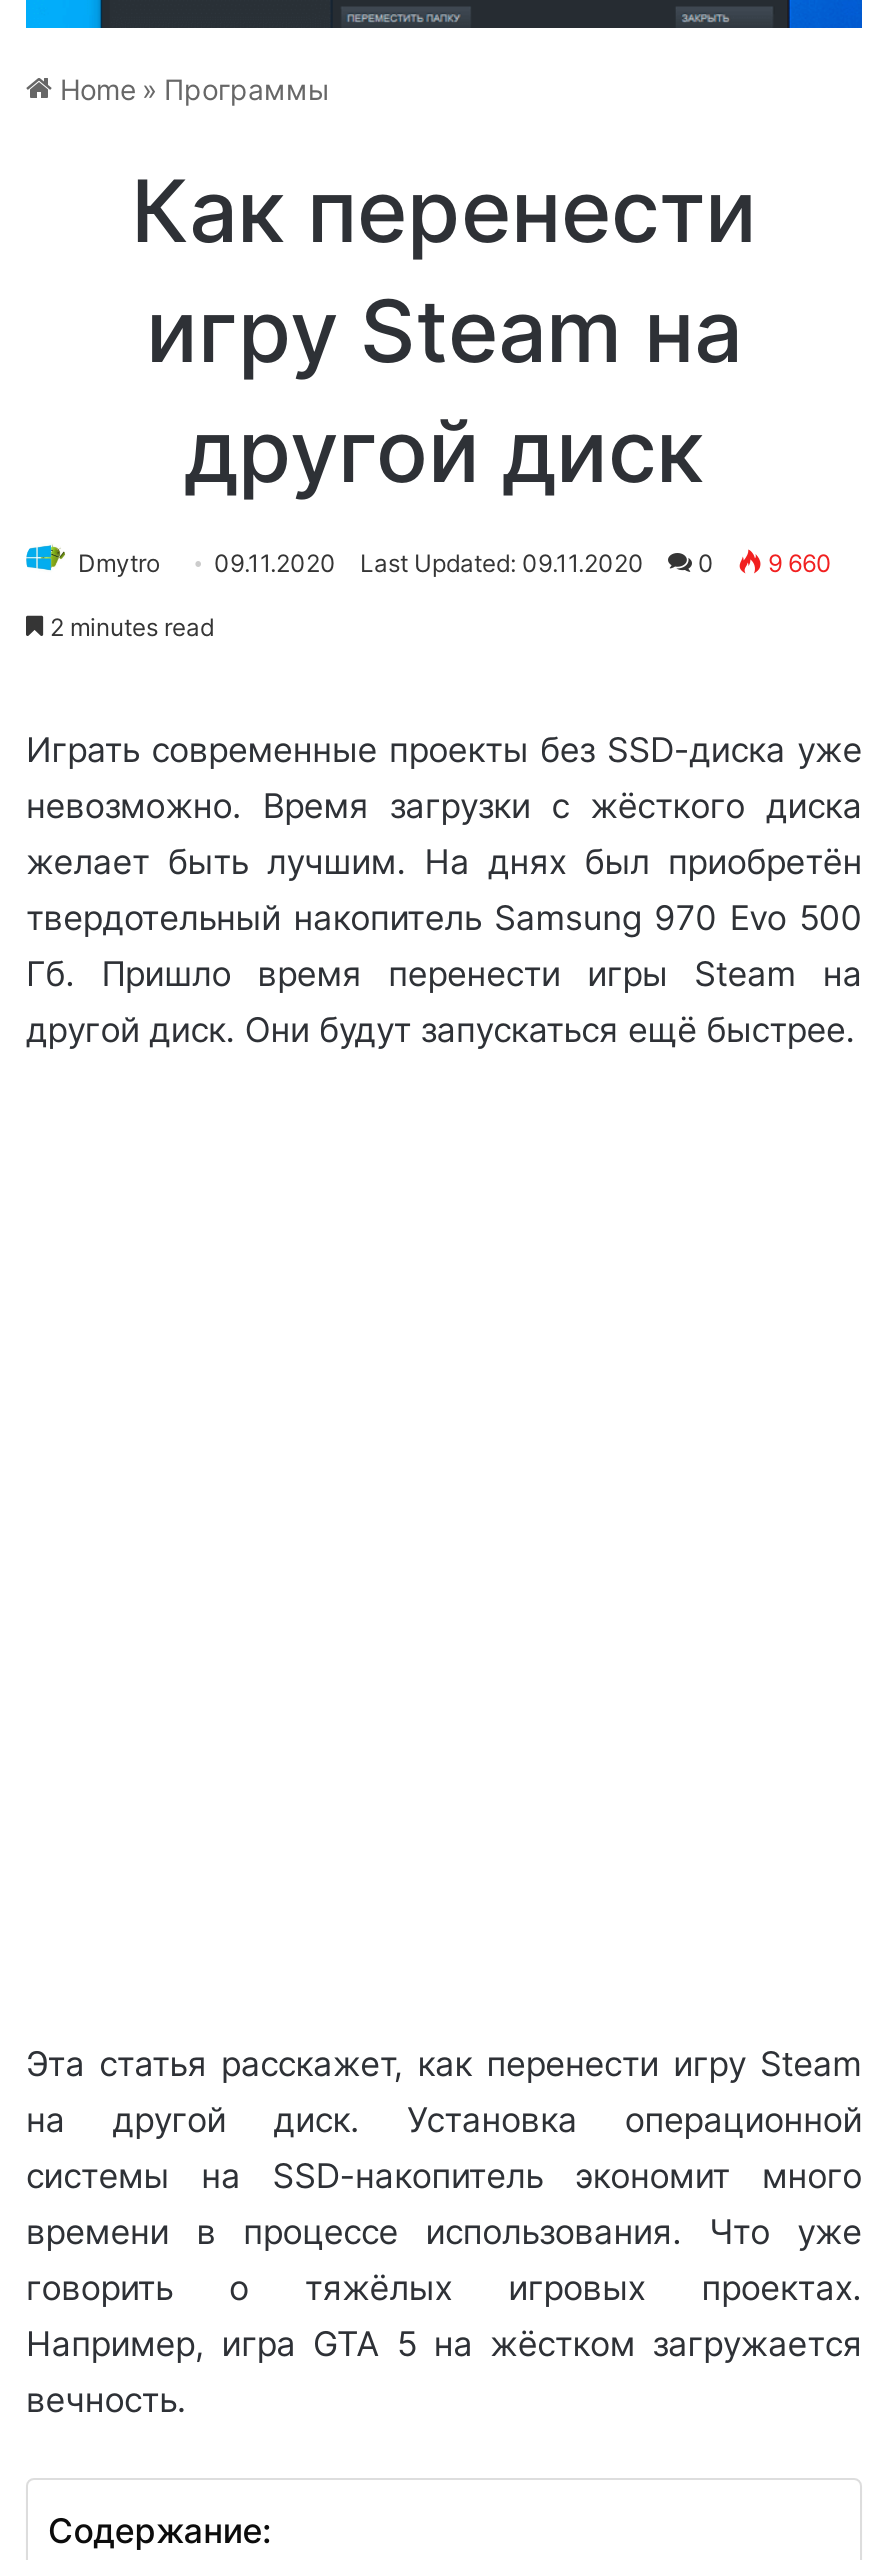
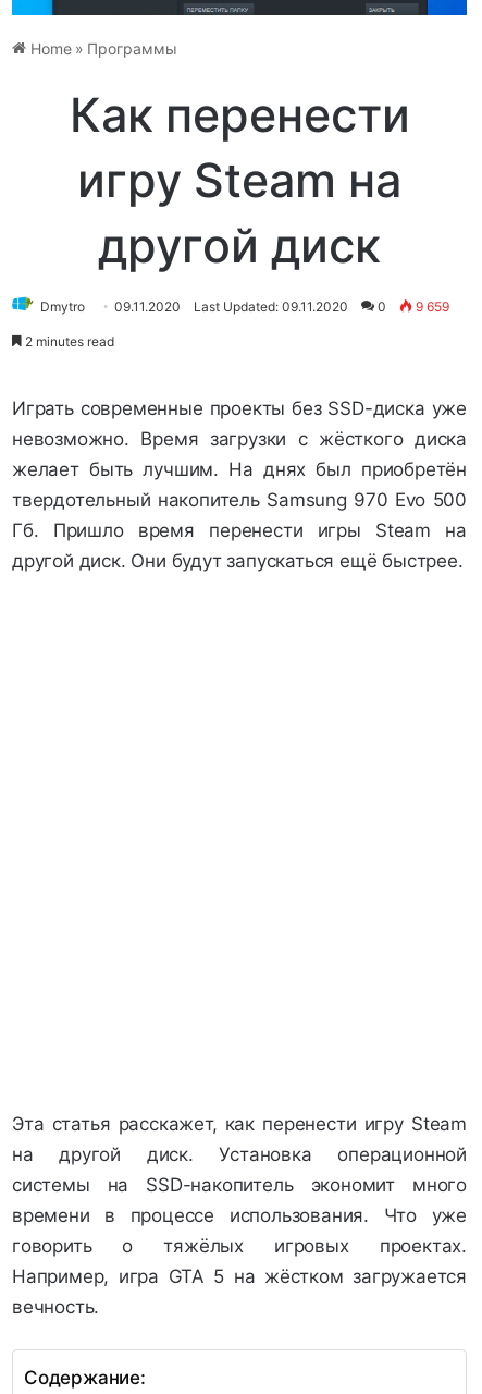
- Dmytro 09.11.2020 Last Updated: 09.11.2020 0 9 660
+ Dmytro 09.11.2020 Last Updated: 09.11.2020 0 9 659
